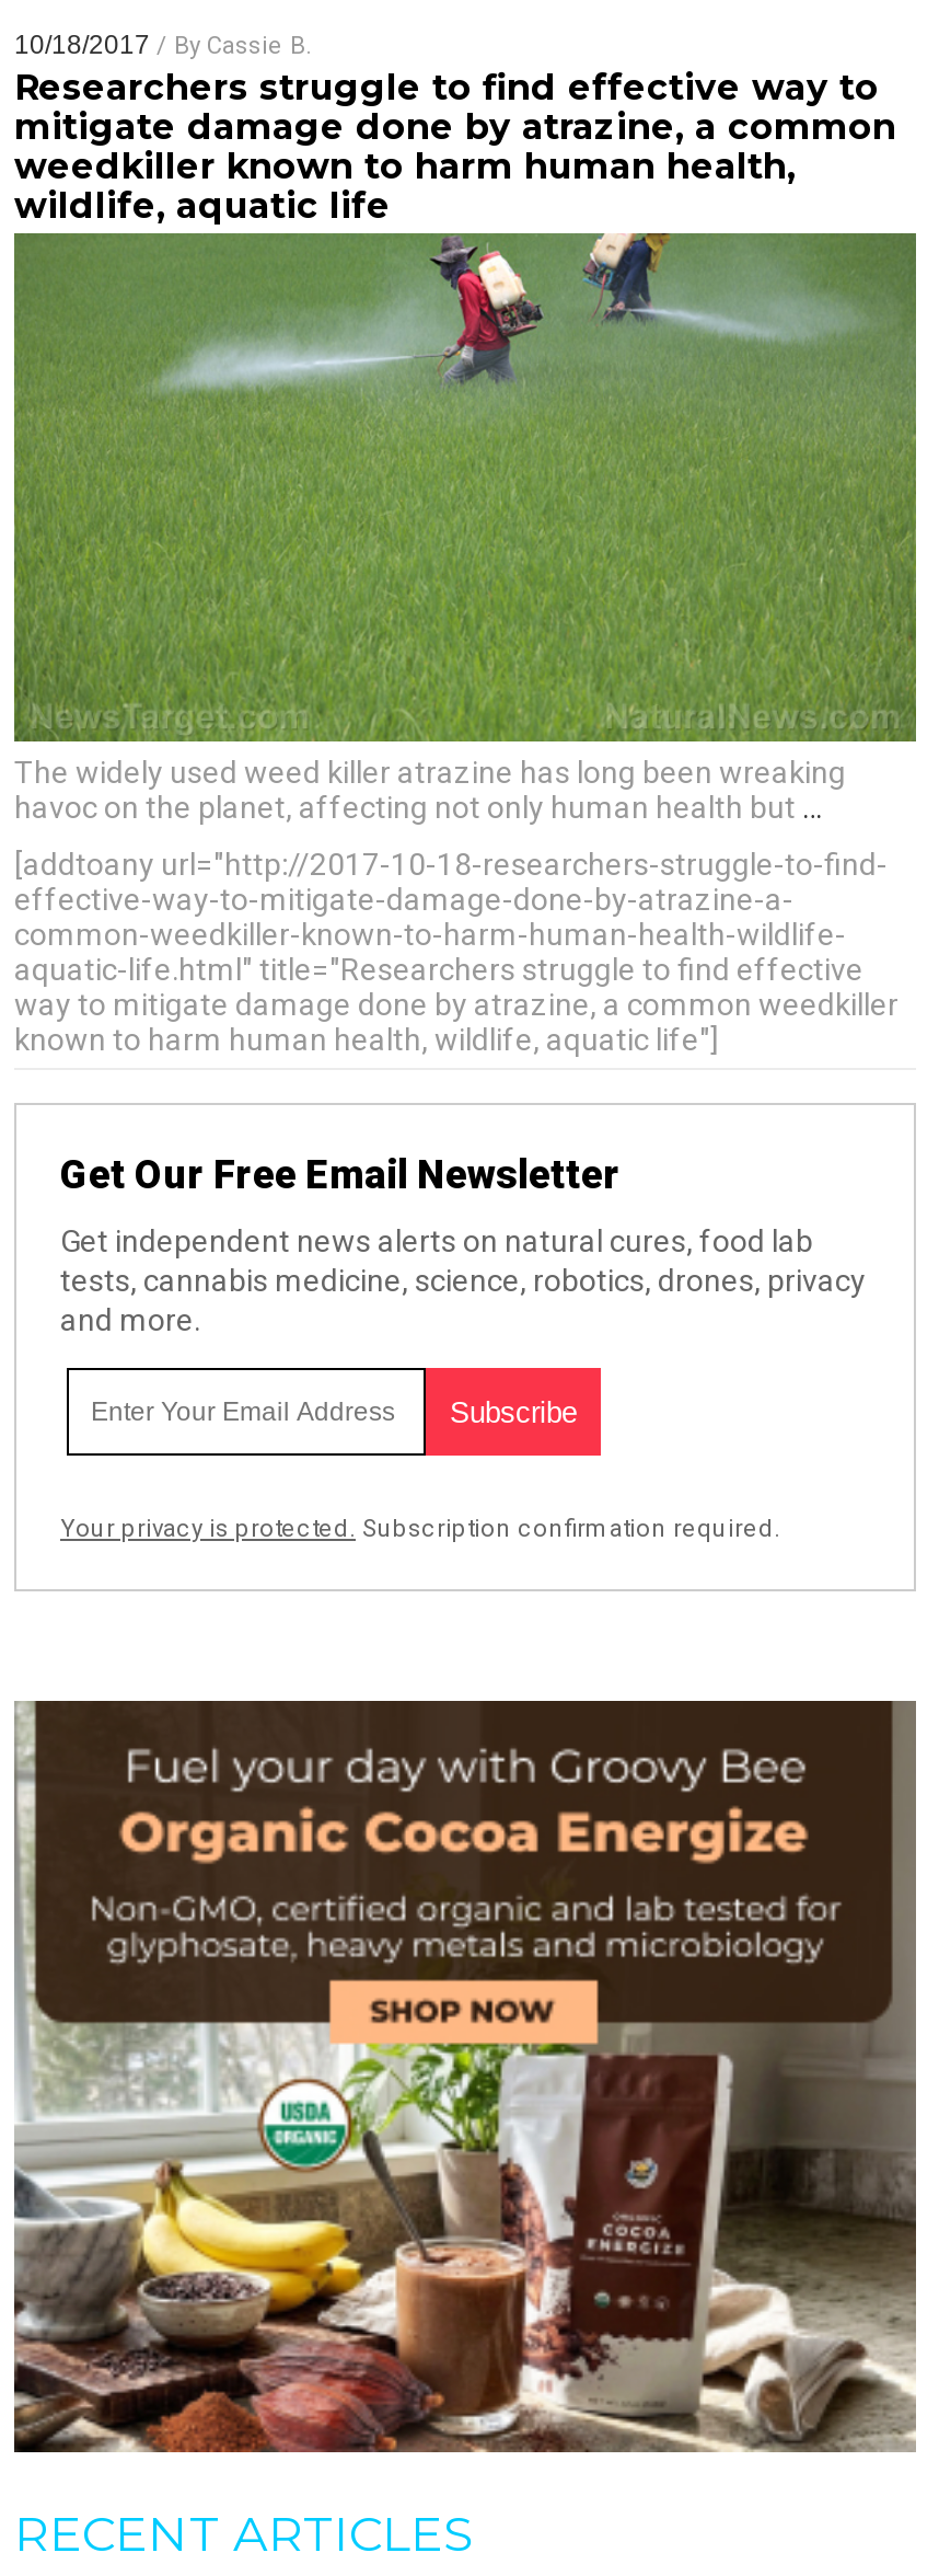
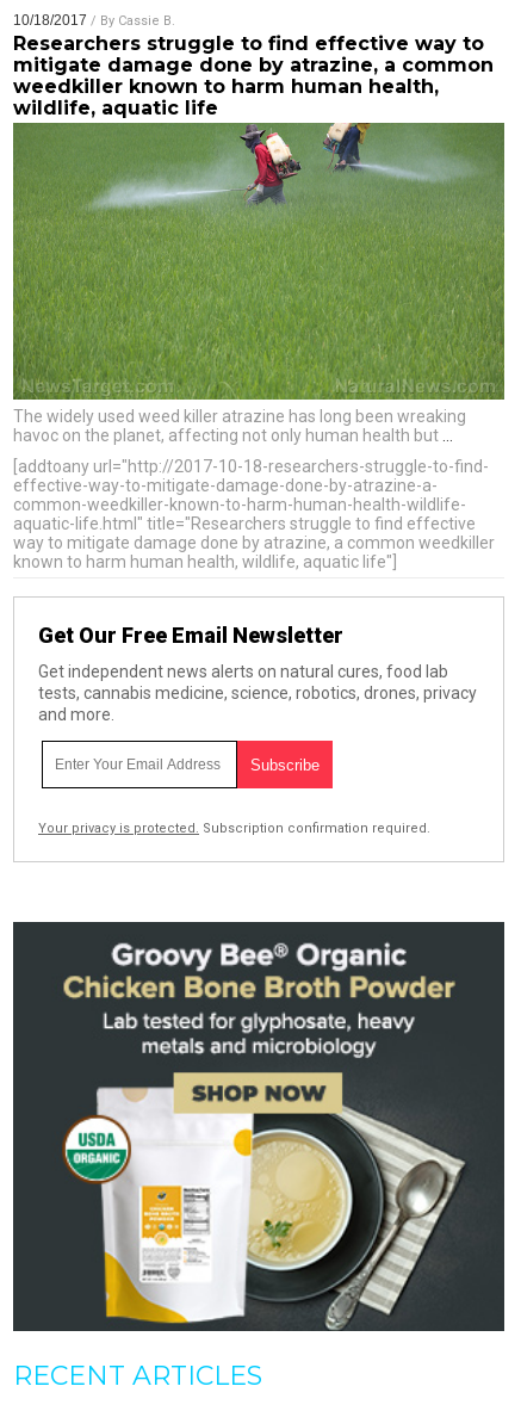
- [image]
+ [image]
